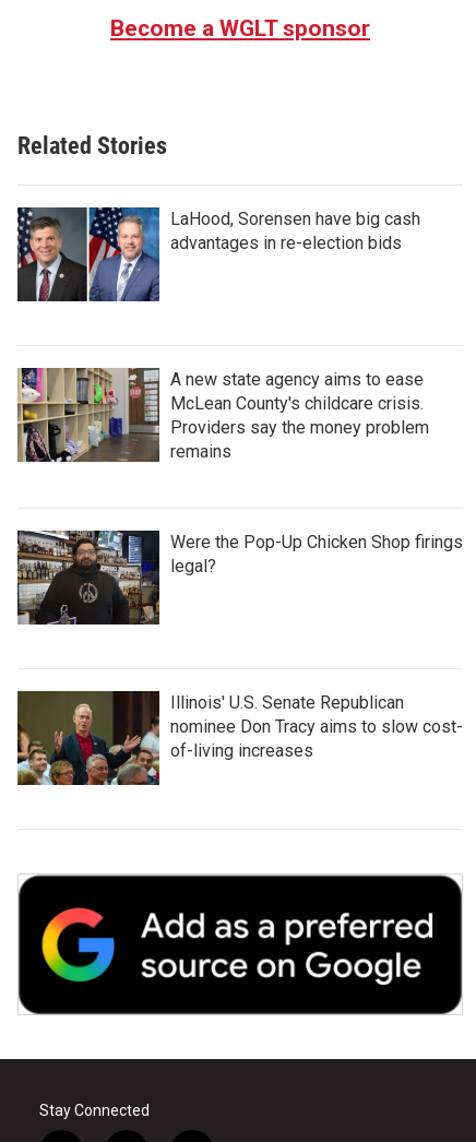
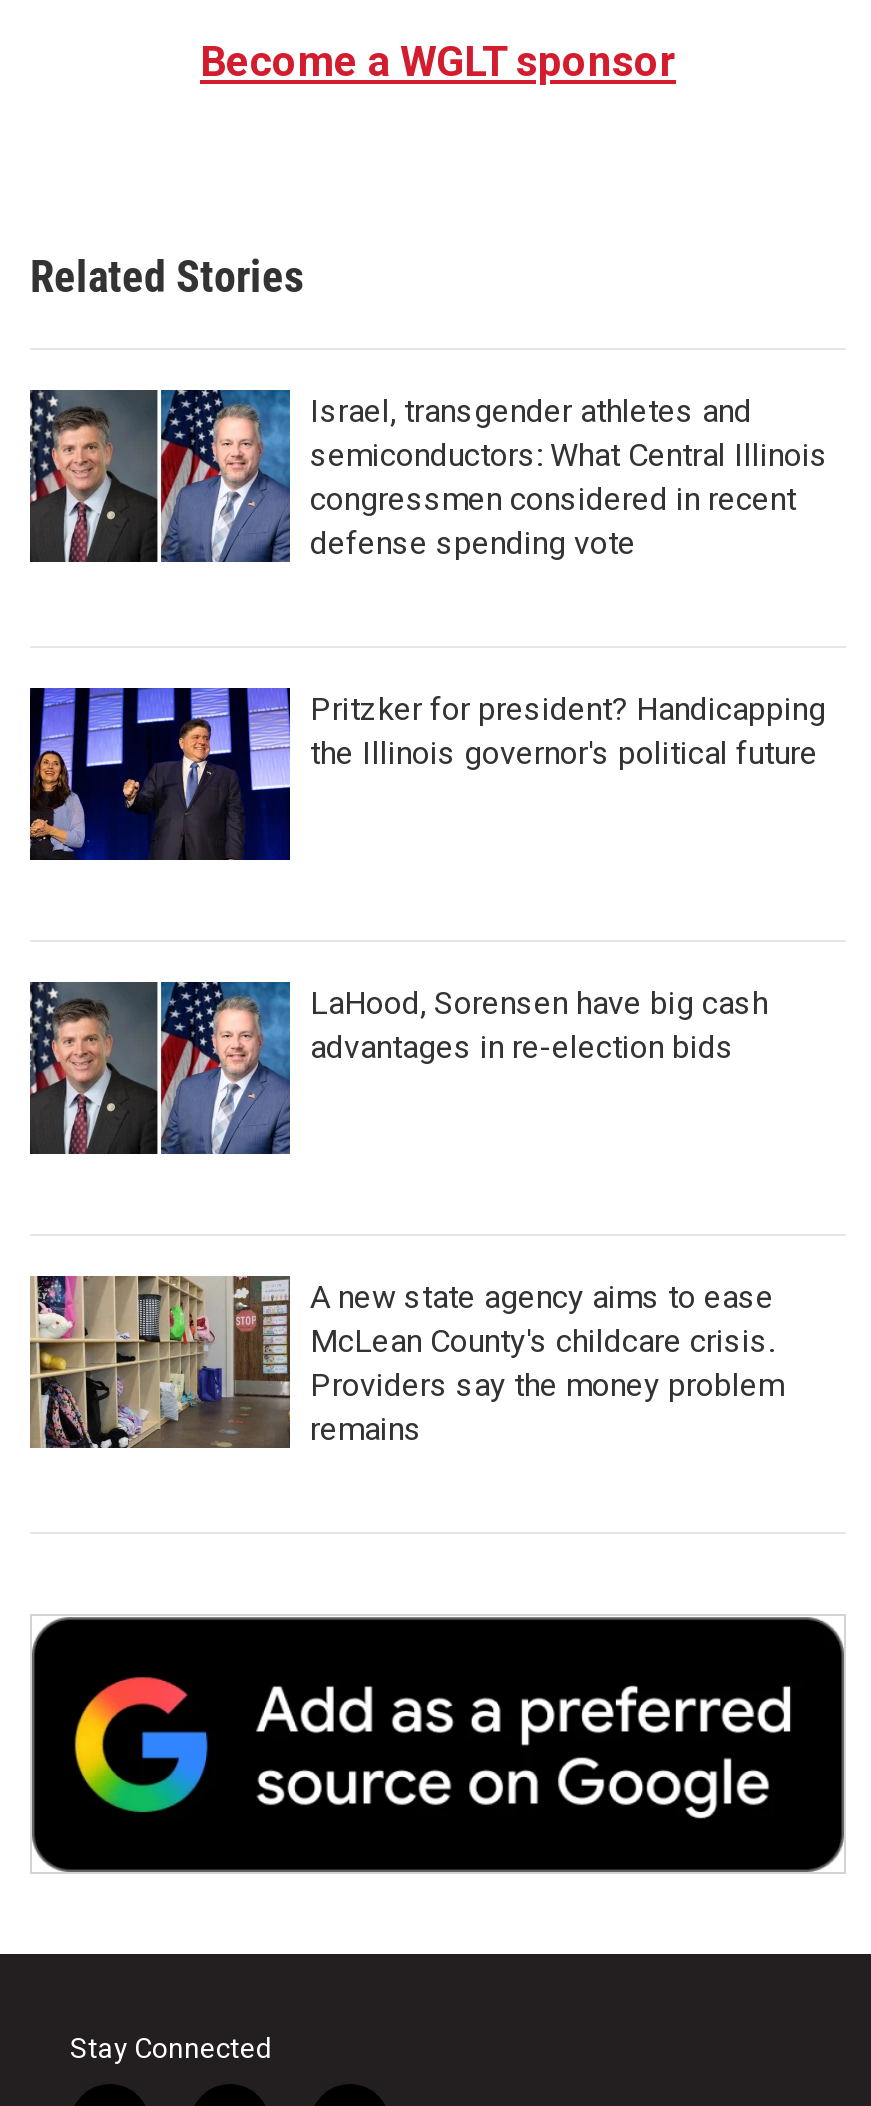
+ [image]
+ Pritzker for president? Handicapping
+ the Illinois governor's political future

+ Israel, transgender athletes and
+ semiconductors: What Central Illinois
+ congressmen considered in recent
+ defense spending vote

moved down: [image] | LaHood, Sorensen have big cash | advantages in re-election bids | A new state agency aims to ease | McLean County's childcare crisis. | Providers say the money problem | remains

- [image]
- Were the Pop-Up Chicken Shop firings
- legal?

- [image]
- Illinois' U.S. Senate Republican
- nominee Don Tracy aims to slow cost-
- of-living increases
